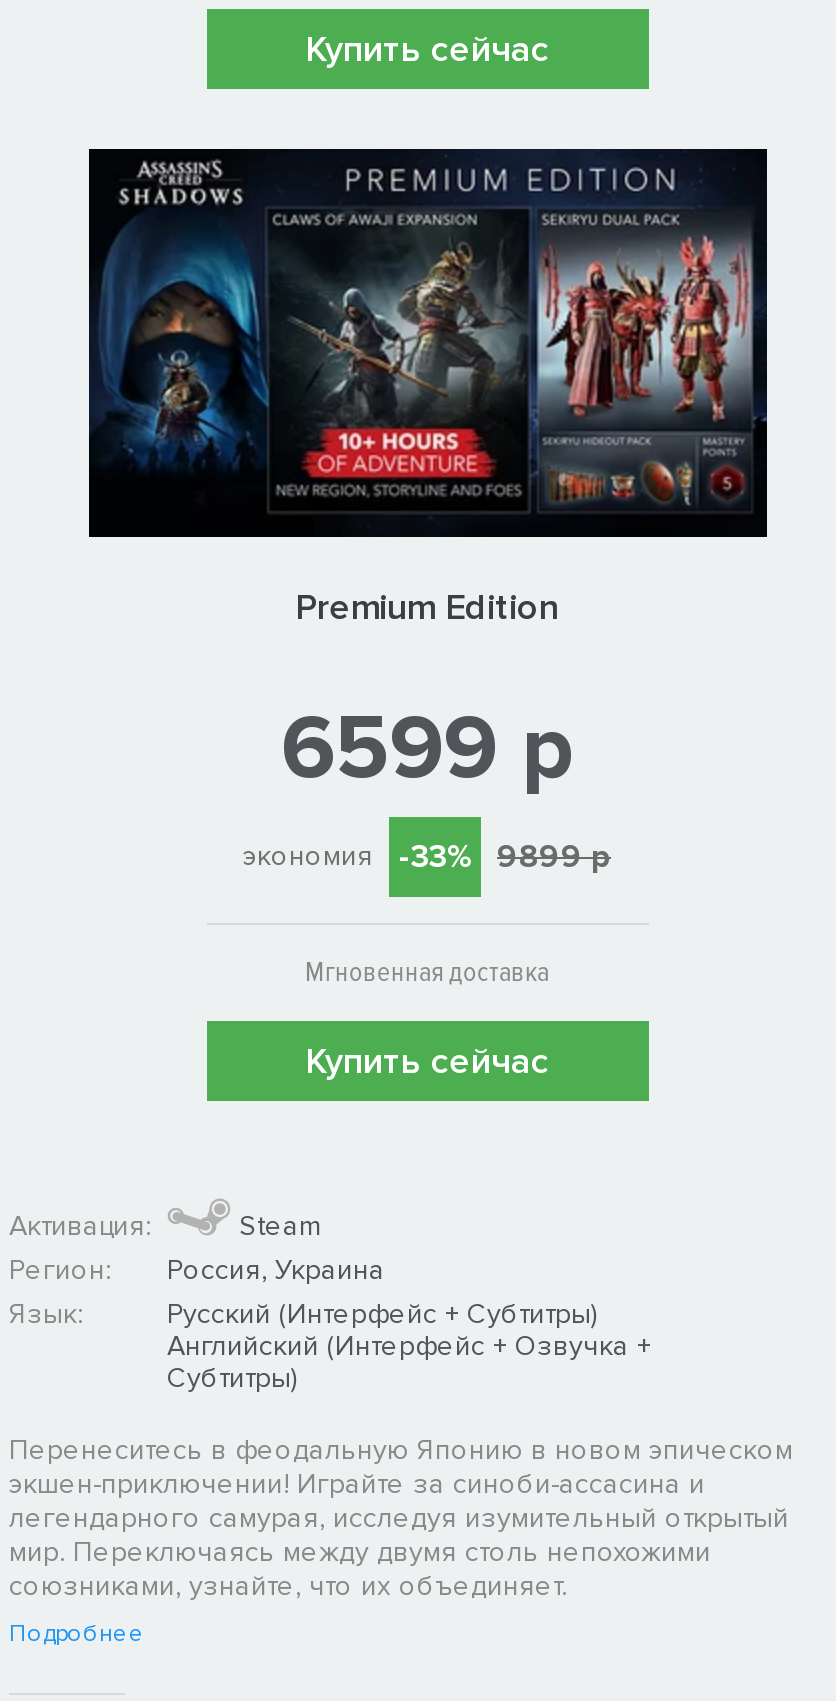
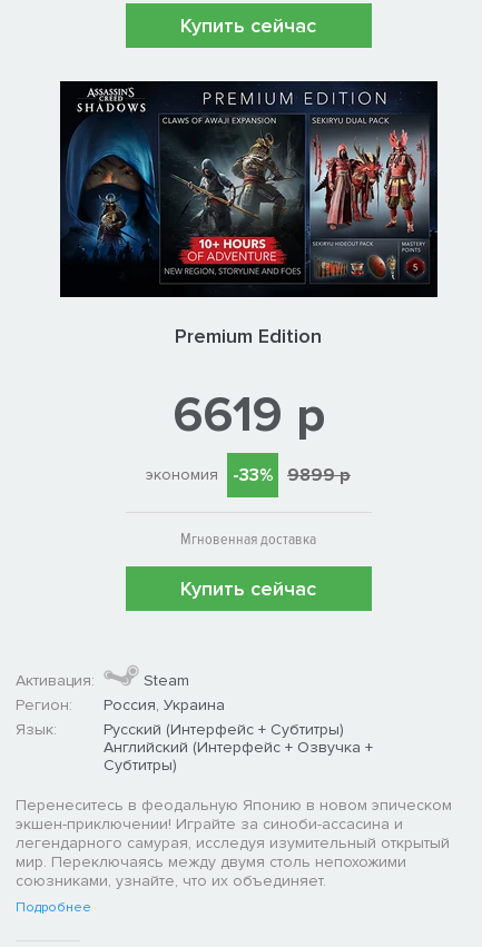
- 6599 р
+ 6619 р
